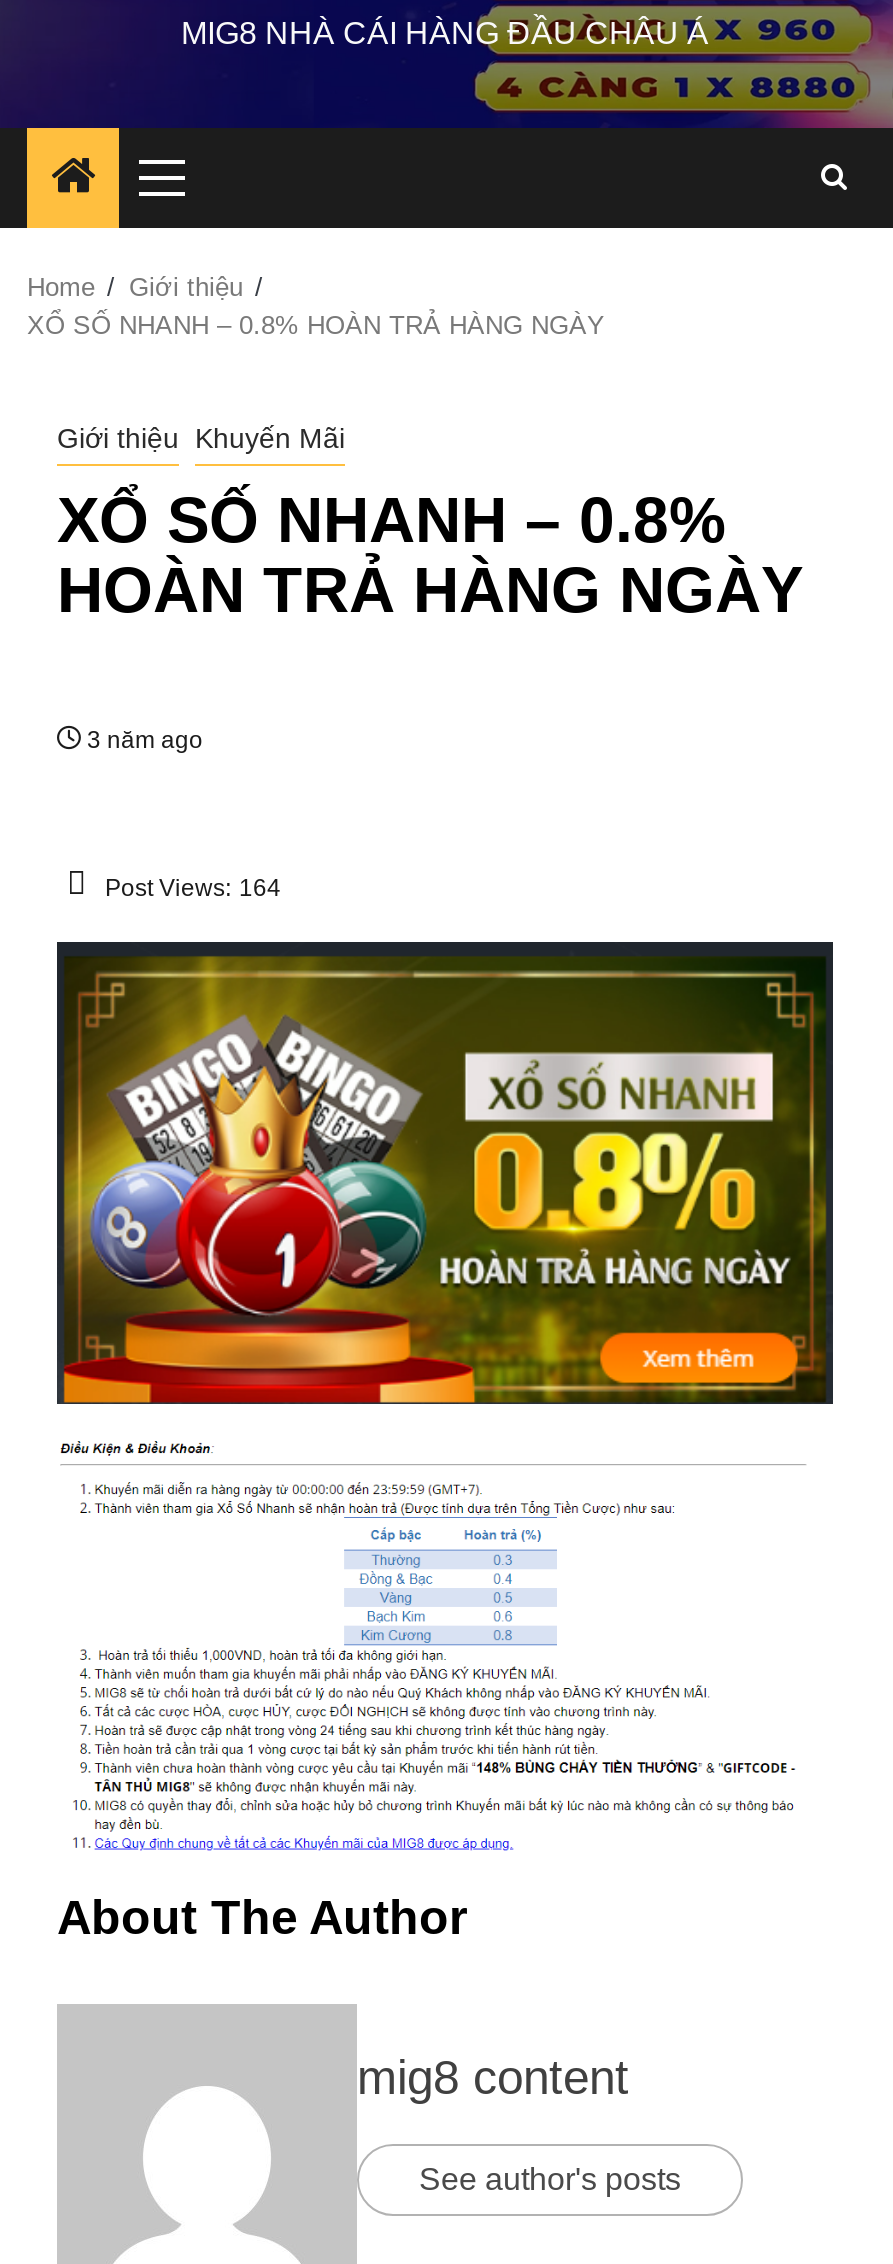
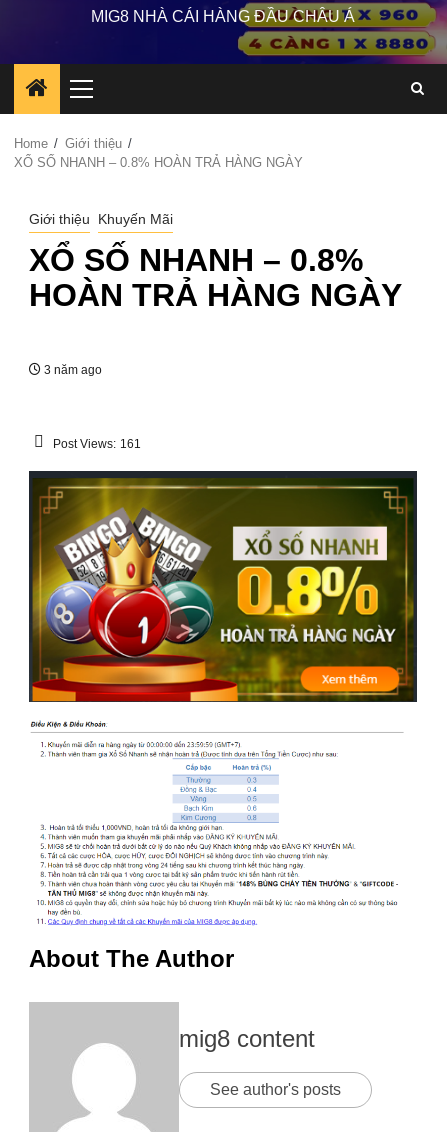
- Post Views: 164
+ Post Views: 161
